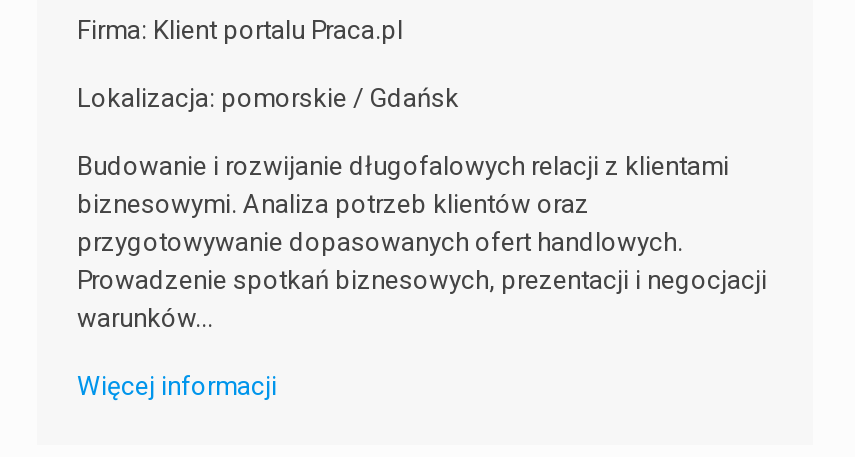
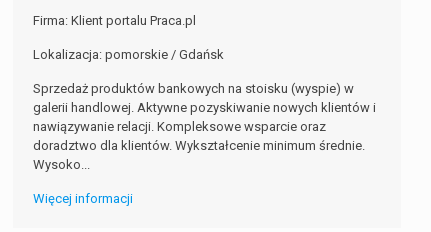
- Budowanie i rozwijanie długofalowych relacji z klientami
- biznesowymi. Analiza potrzeb klientów oraz
- przygotowywanie dopasowanych ofert handlowych.
- Prowadzenie spotkań biznesowych, prezentacji i negocjacji
- warunków...
+ Sprzedaż produktów bankowych na stoisku (wyspie) w
+ galerii handlowej. Aktywne pozyskiwanie nowych klientów i
+ nawiązywanie relacji. Kompleksowe wsparcie oraz
+ doradztwo dla klientów. Wykształcenie minimum średnie.
+ Wysoko...
